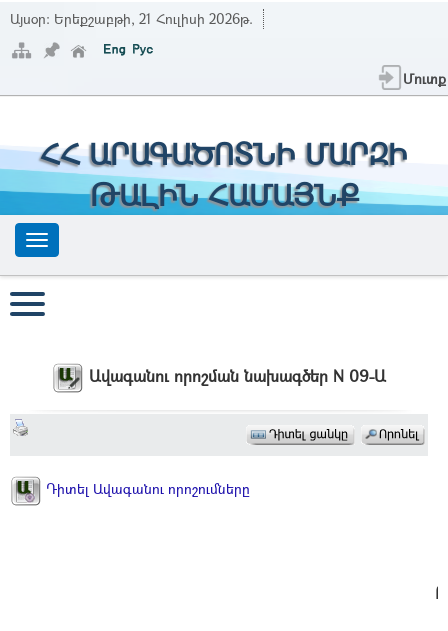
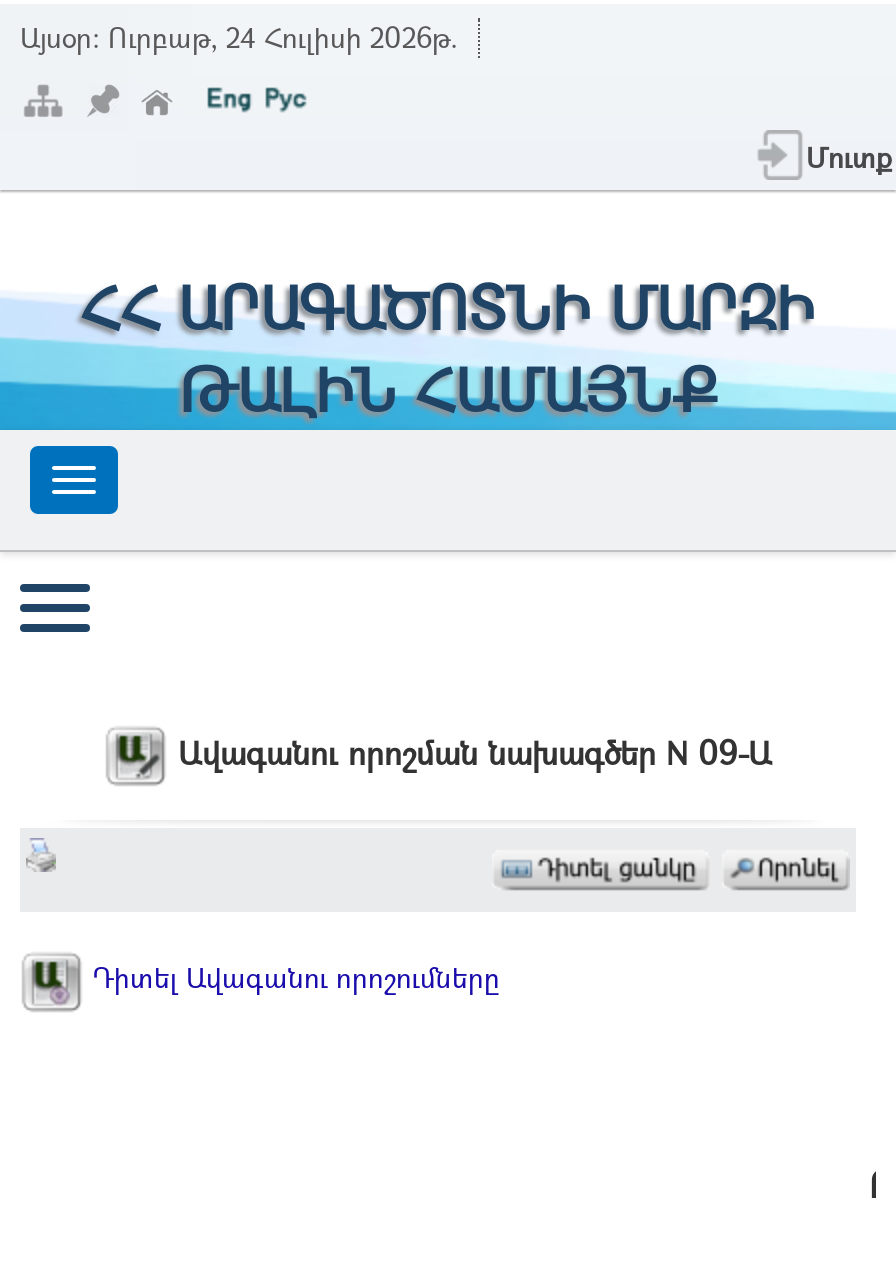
- Այսօր: Երեքշաբթի, 21 Հուլիսի 2026թ.
+ Այսօր: Ուրբաթ, 24 Հուլիսի 2026թ.
